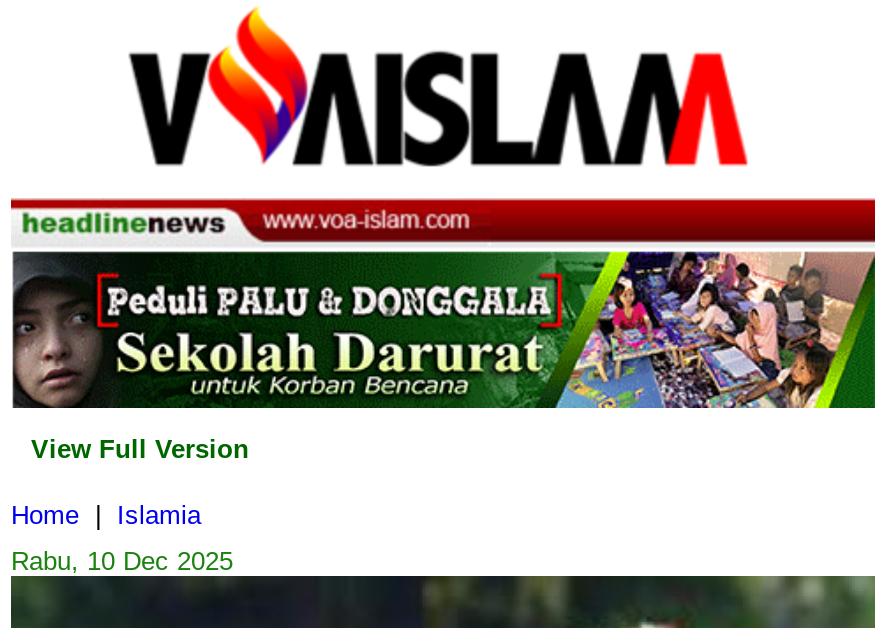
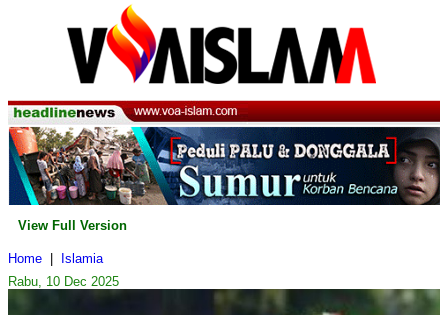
- [image]
+ [image]
